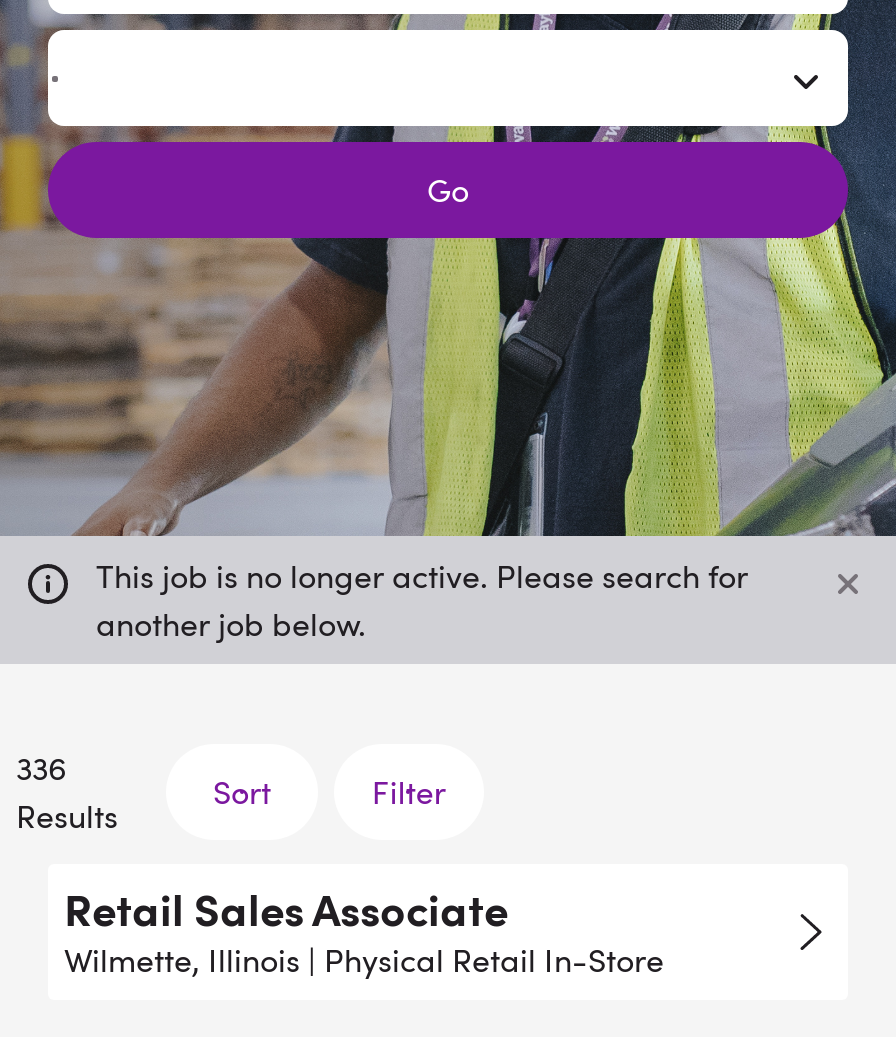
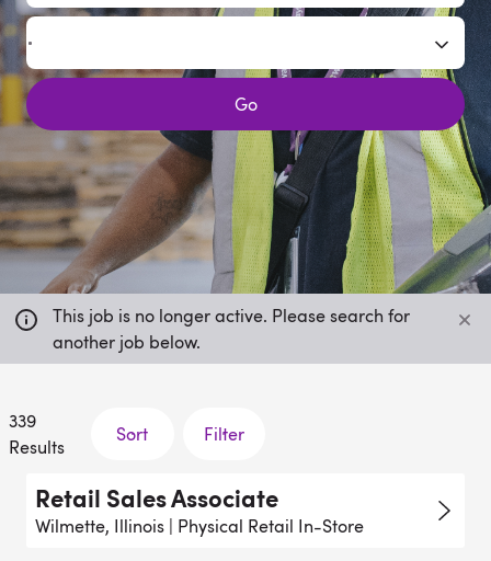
- 336
+ 339
